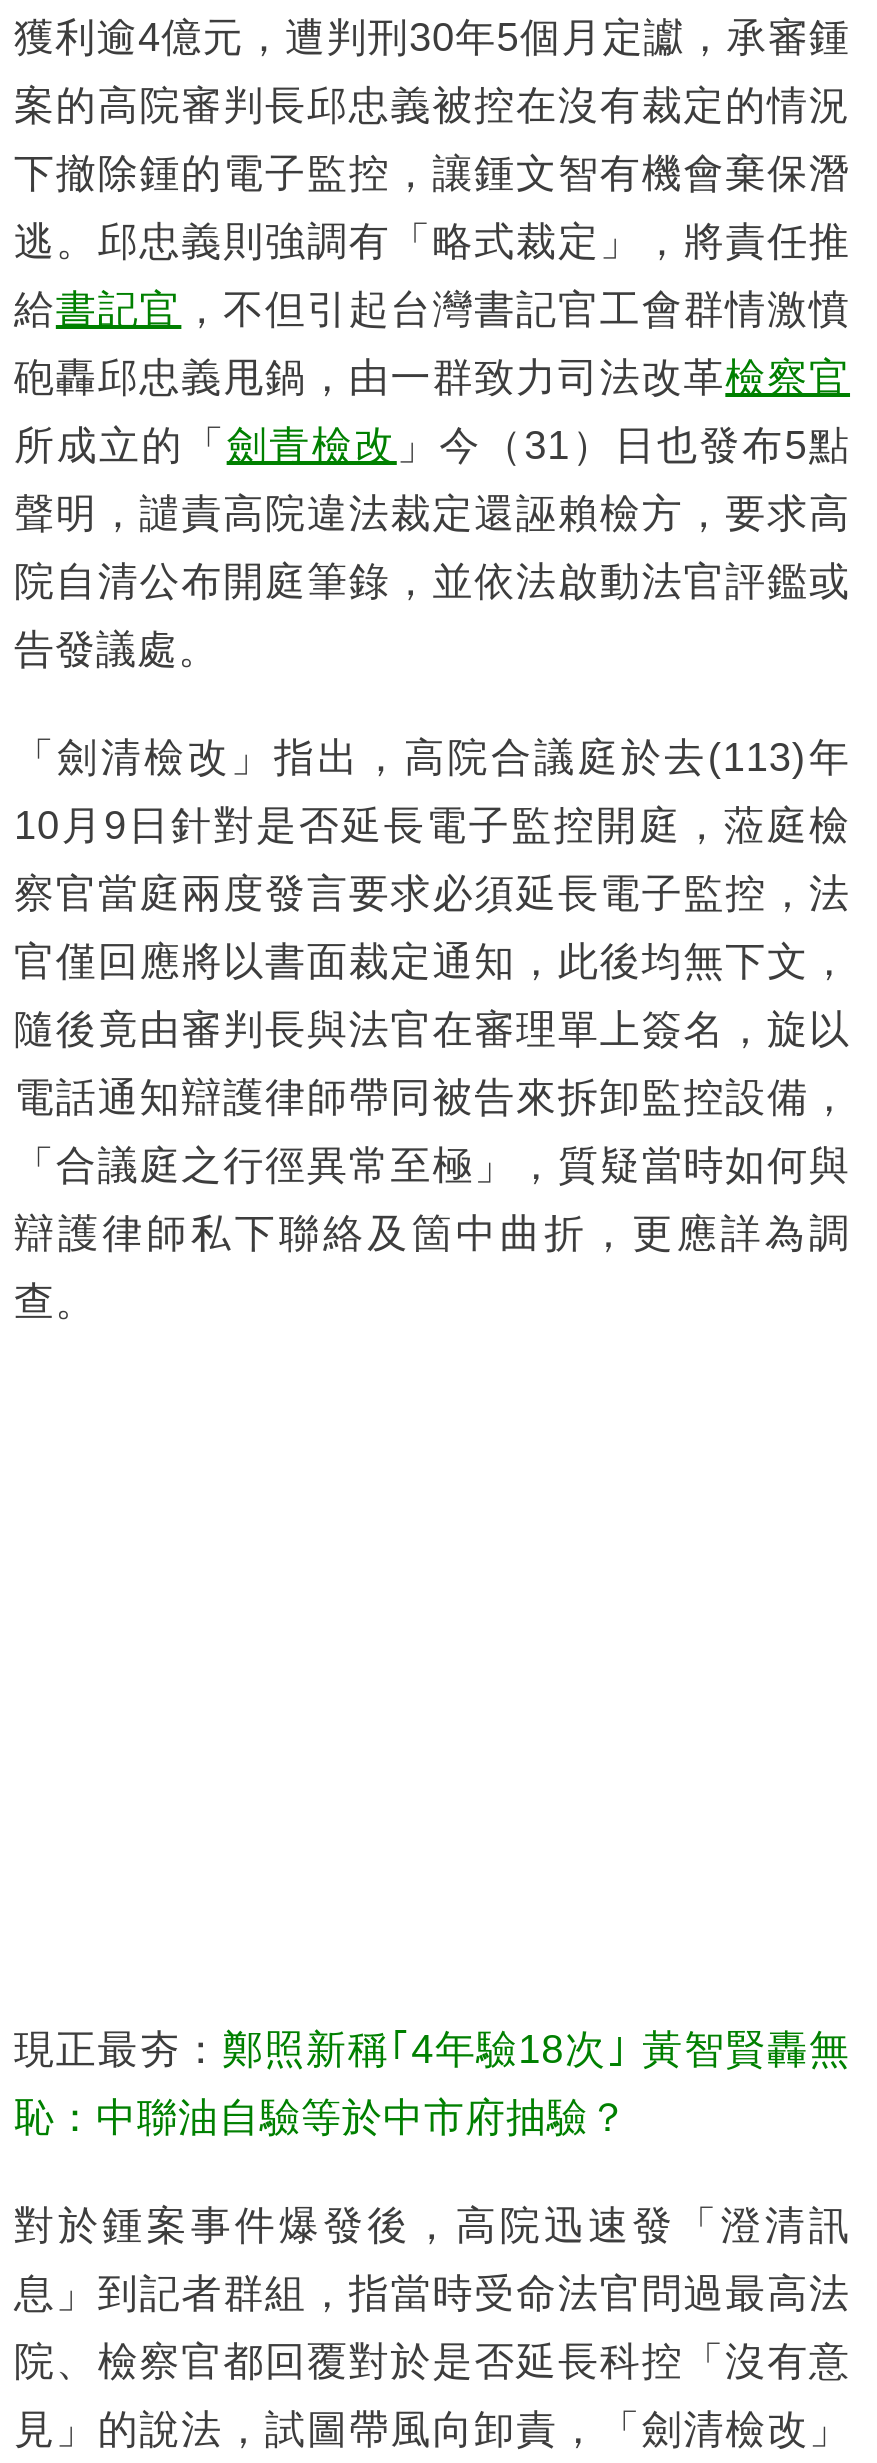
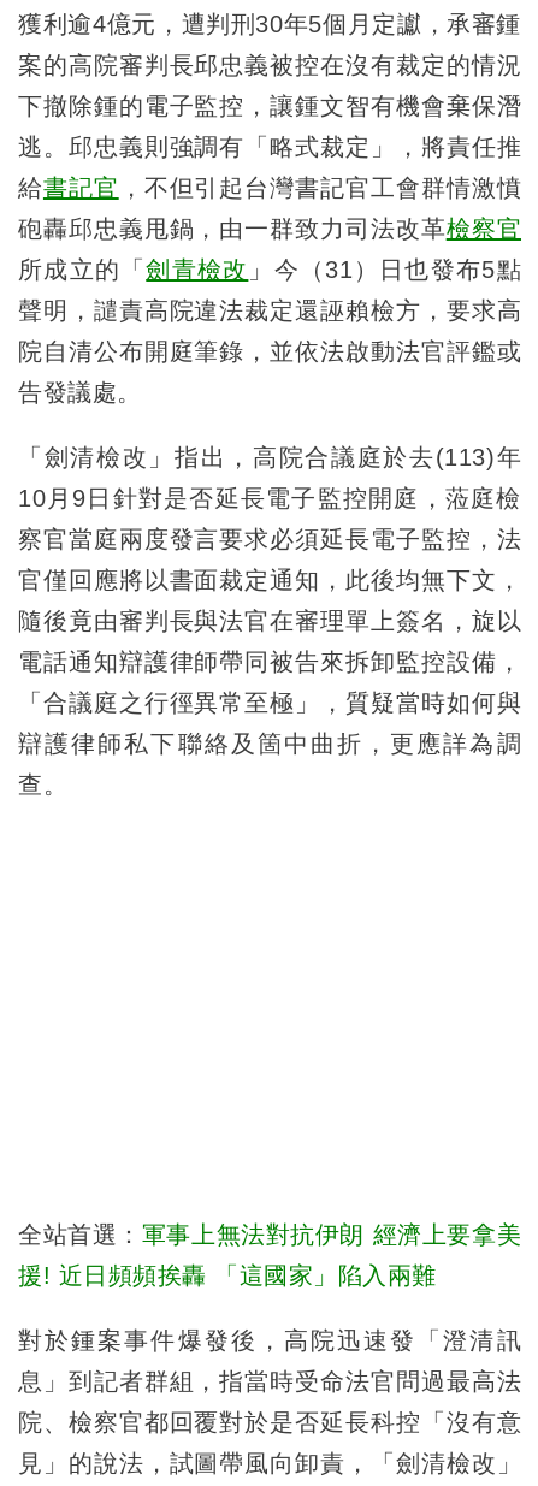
- 現正最夯：鄭照新稱｢4年驗18次｣ 黃智賢轟無
+ 全站首選：軍事上無法對抗伊朗 經濟上要拿美

- 恥：中聯油自驗等於中市府抽驗？
+ 援! 近日頻頻挨轟 「這國家」陷入兩難
